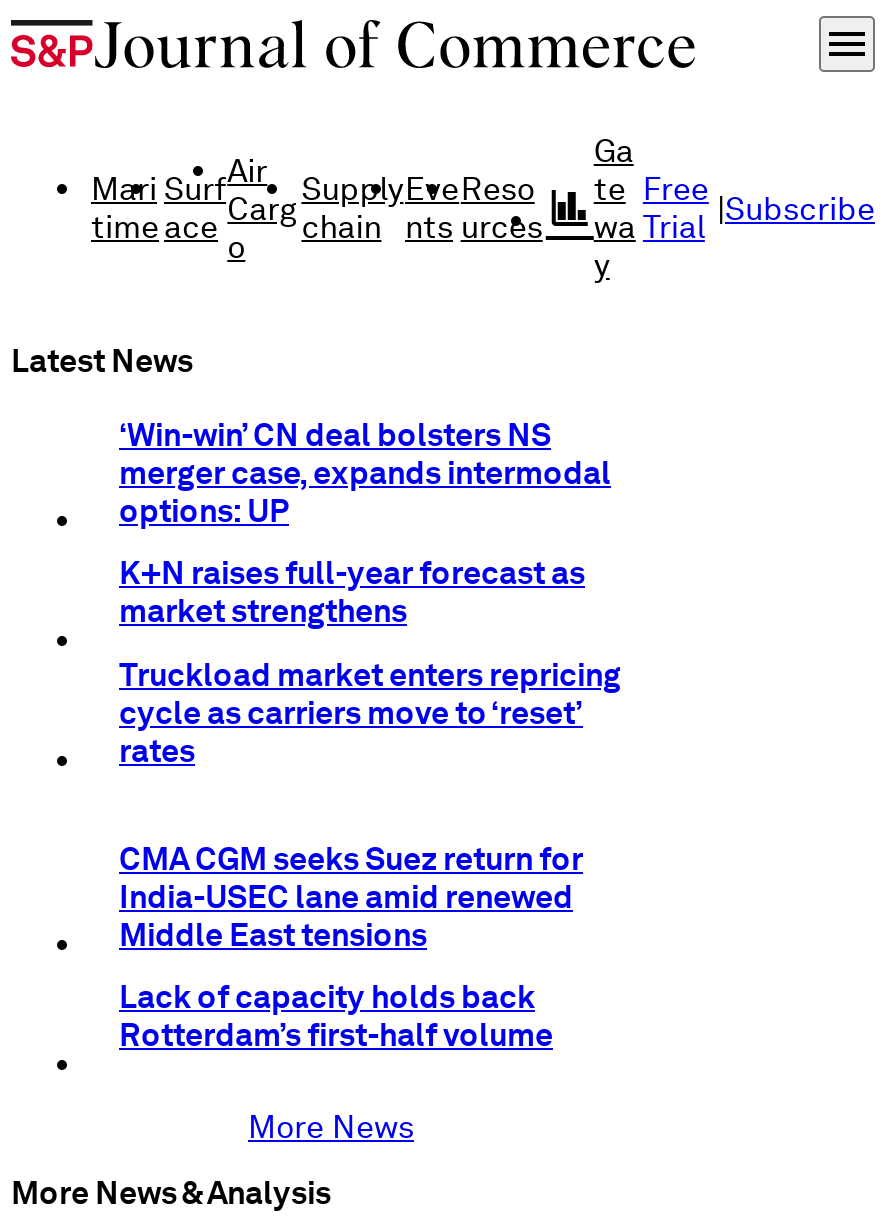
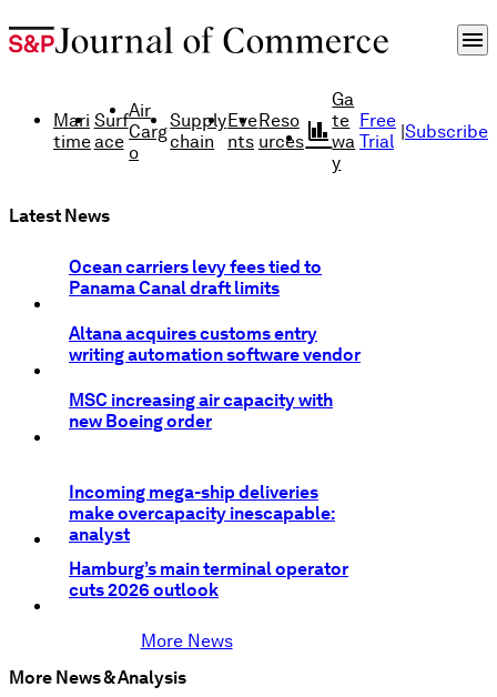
- ‘Win-win’ CN deal bolsters NS
- merger case, expands intermodal
- options: UP
+ Ocean carriers levy fees tied to
+ Panama Canal draft limits

- K+N raises full-year forecast as
- market strengthens
+ Altana acquires customs entry
+ writing automation software vendor

- Truckload market enters repricing
- cycle as carriers move to ‘reset’
- rates
+ MSC increasing air capacity with
+ new Boeing order

- CMA CGM seeks Suez return for
- India-USEC lane amid renewed
- Middle East tensions
+ Incoming mega-ship deliveries
+ make overcapacity inescapable:
+ analyst

- Lack of capacity holds back
- Rotterdam’s first-half volume
+ Hamburg’s main terminal operator
+ cuts 2026 outlook
